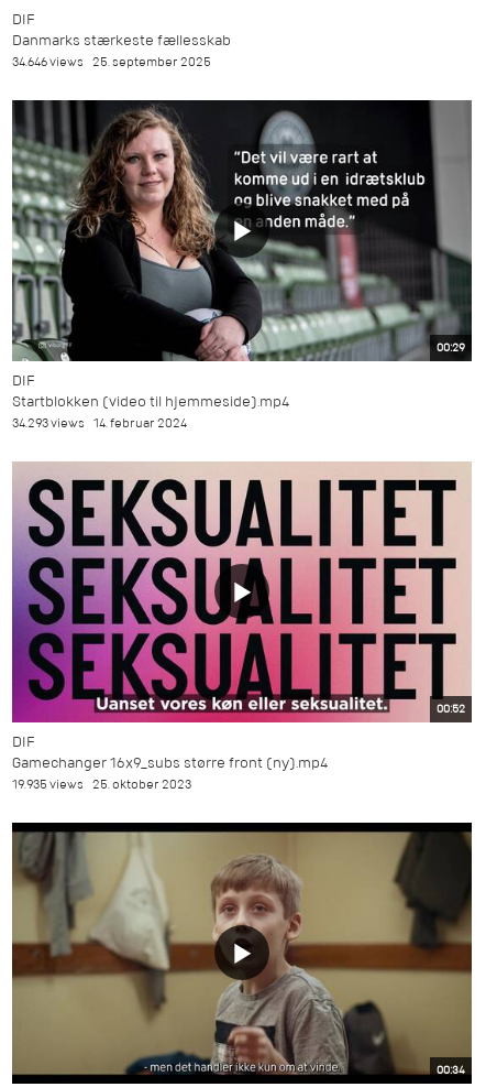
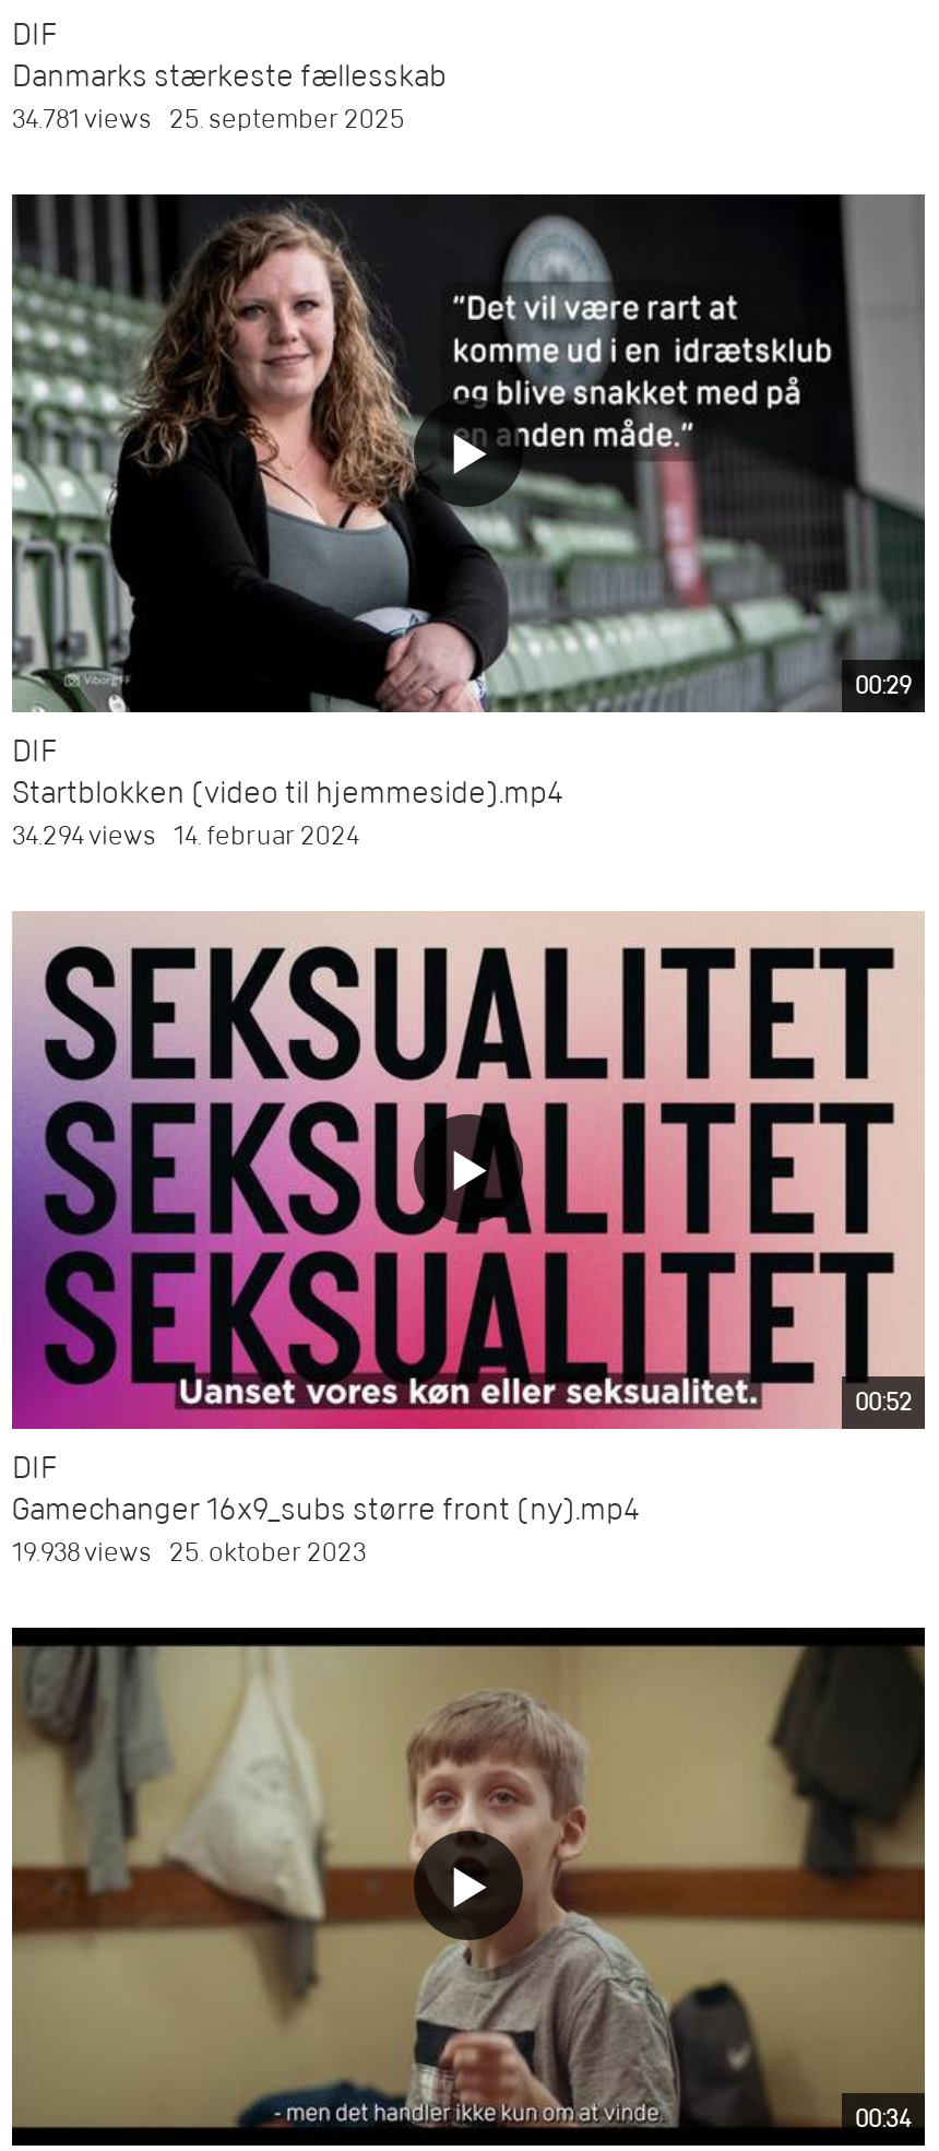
- 34.646 views 25. september 2025
+ 34.781 views 25. september 2025

- 34.293 views 14. februar 2024
+ 34.294 views 14. februar 2024

- 19.935 views 25. oktober 2023
+ 19.938 views 25. oktober 2023
